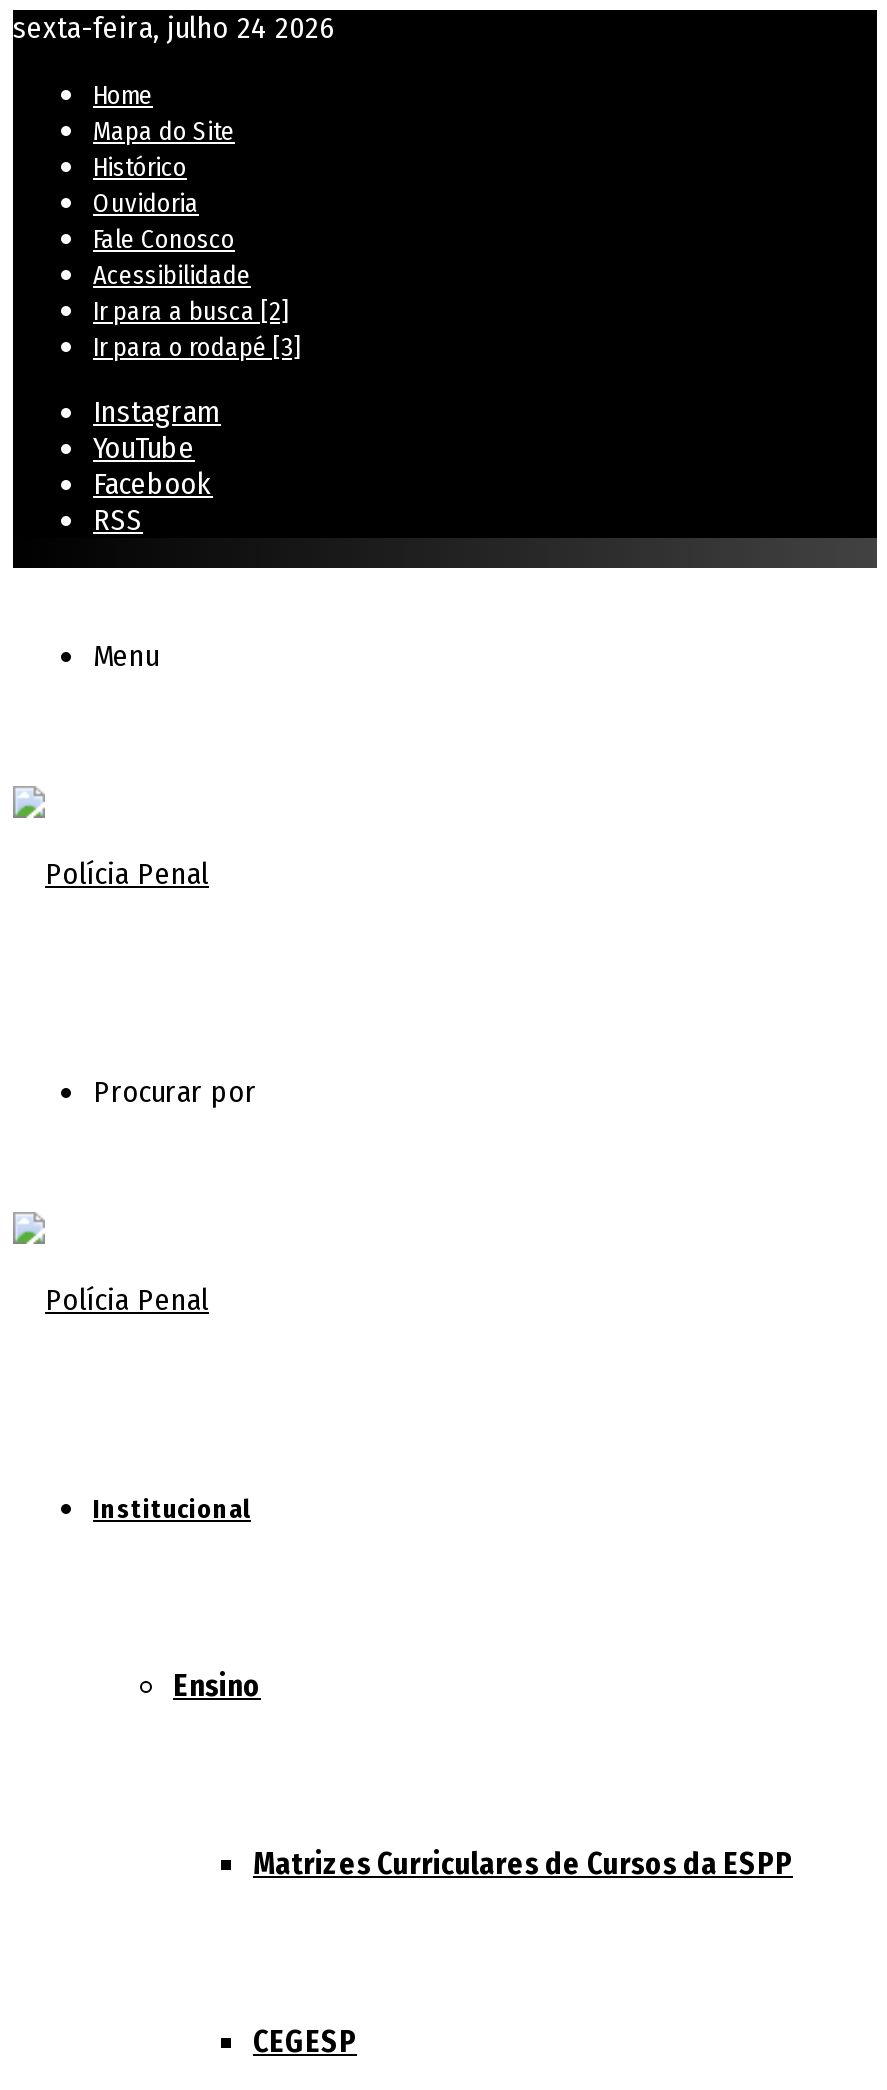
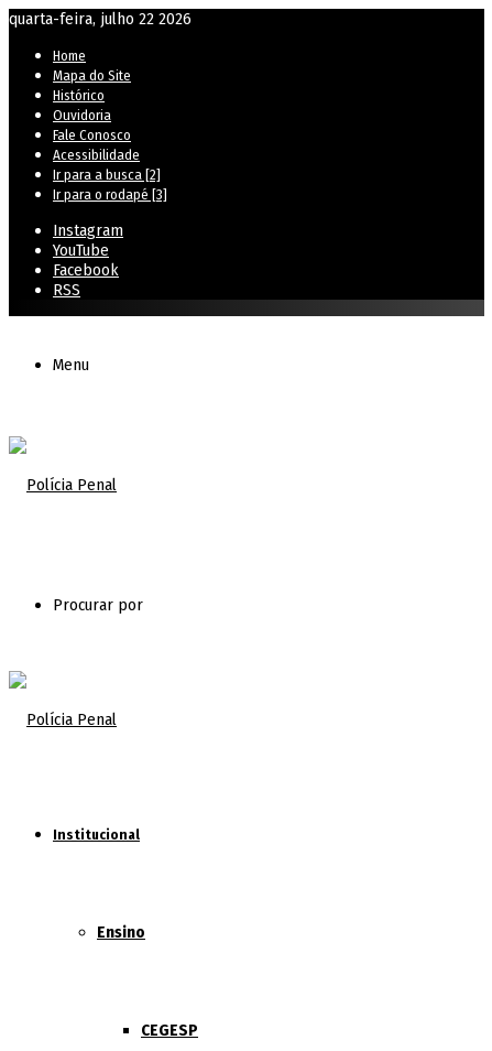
- sexta-feira, julho 24 2026
+ quarta-feira, julho 22 2026

- Matrizes Curriculares de Cursos da ESPP
